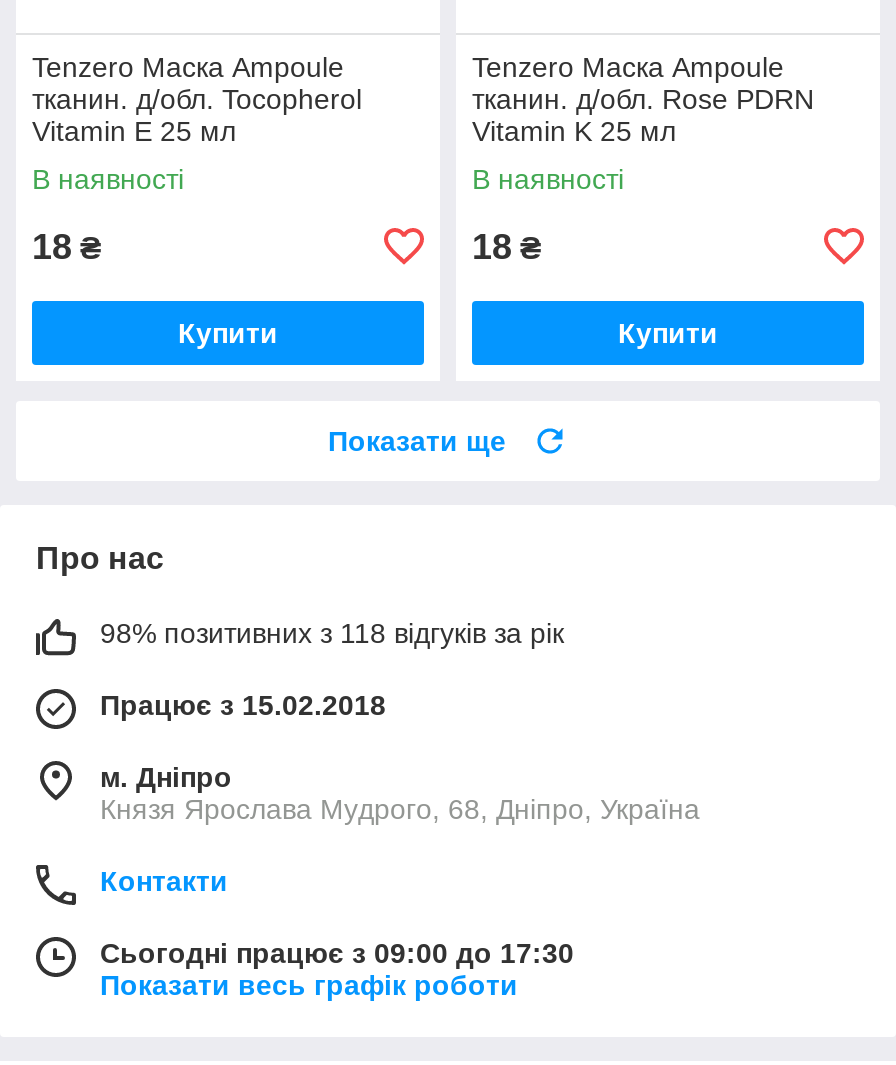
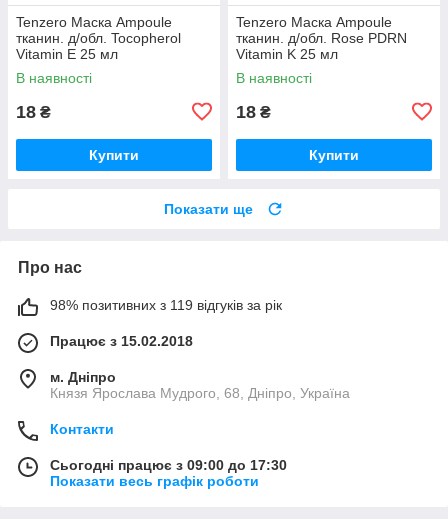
- 98% позитивних з 118 відгуків за рік
+ 98% позитивних з 119 відгуків за рік
